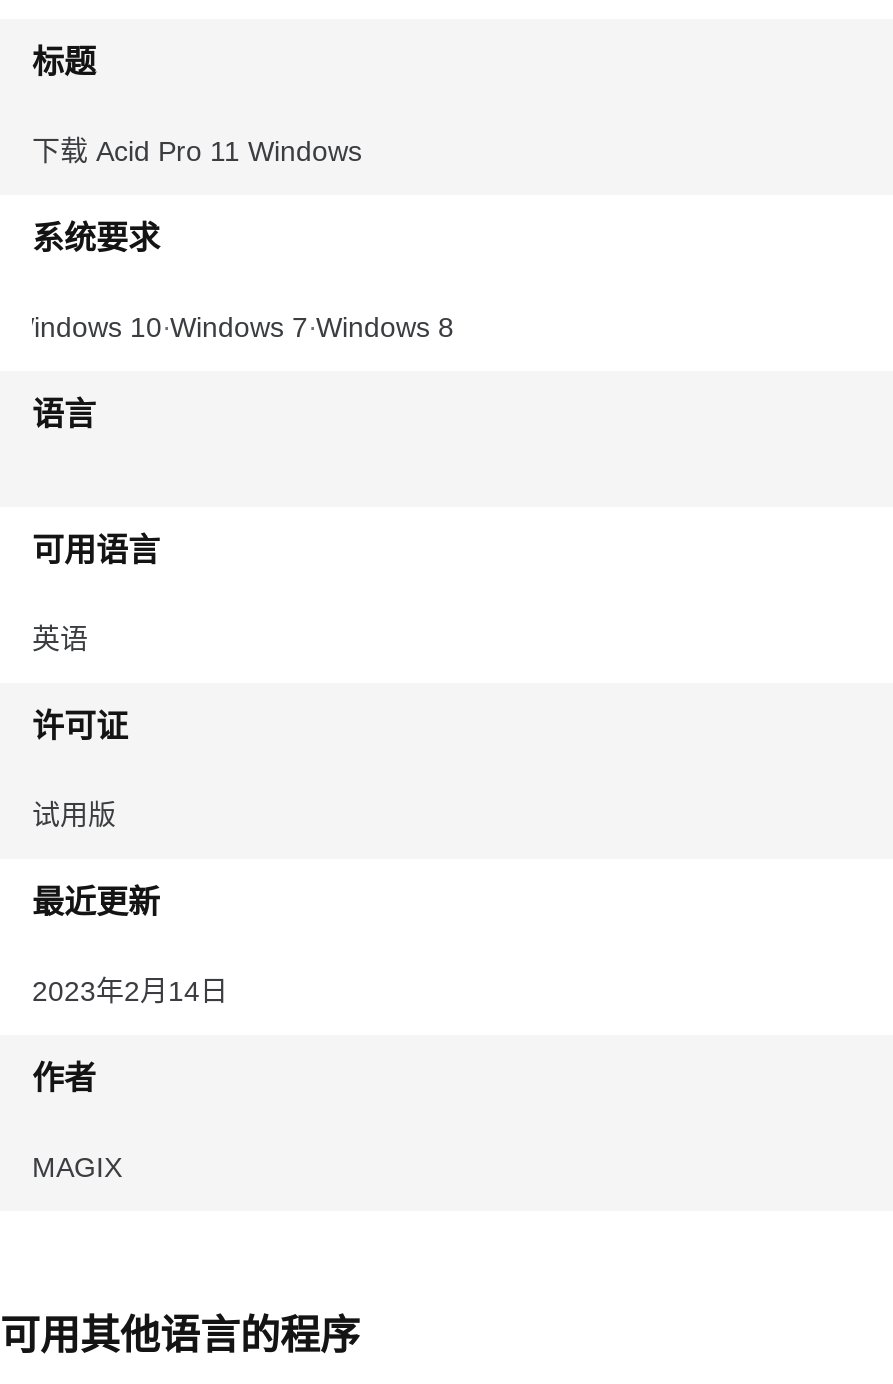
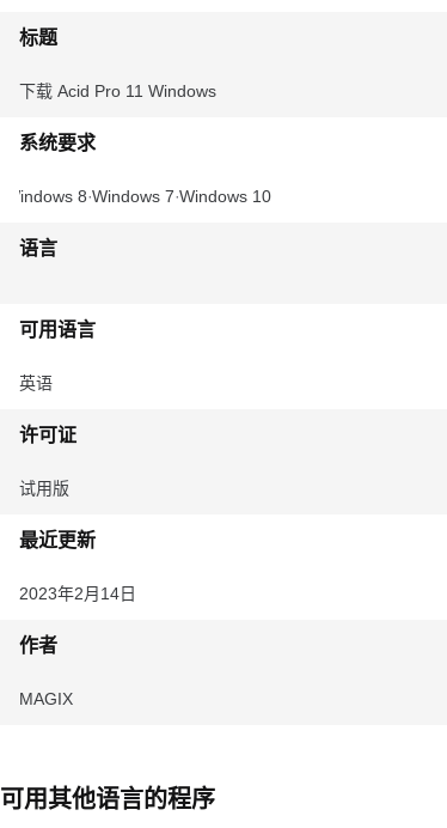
- Windows 10 Windows 7 Windows 8
+ Windows 8 Windows 7 Windows 10
